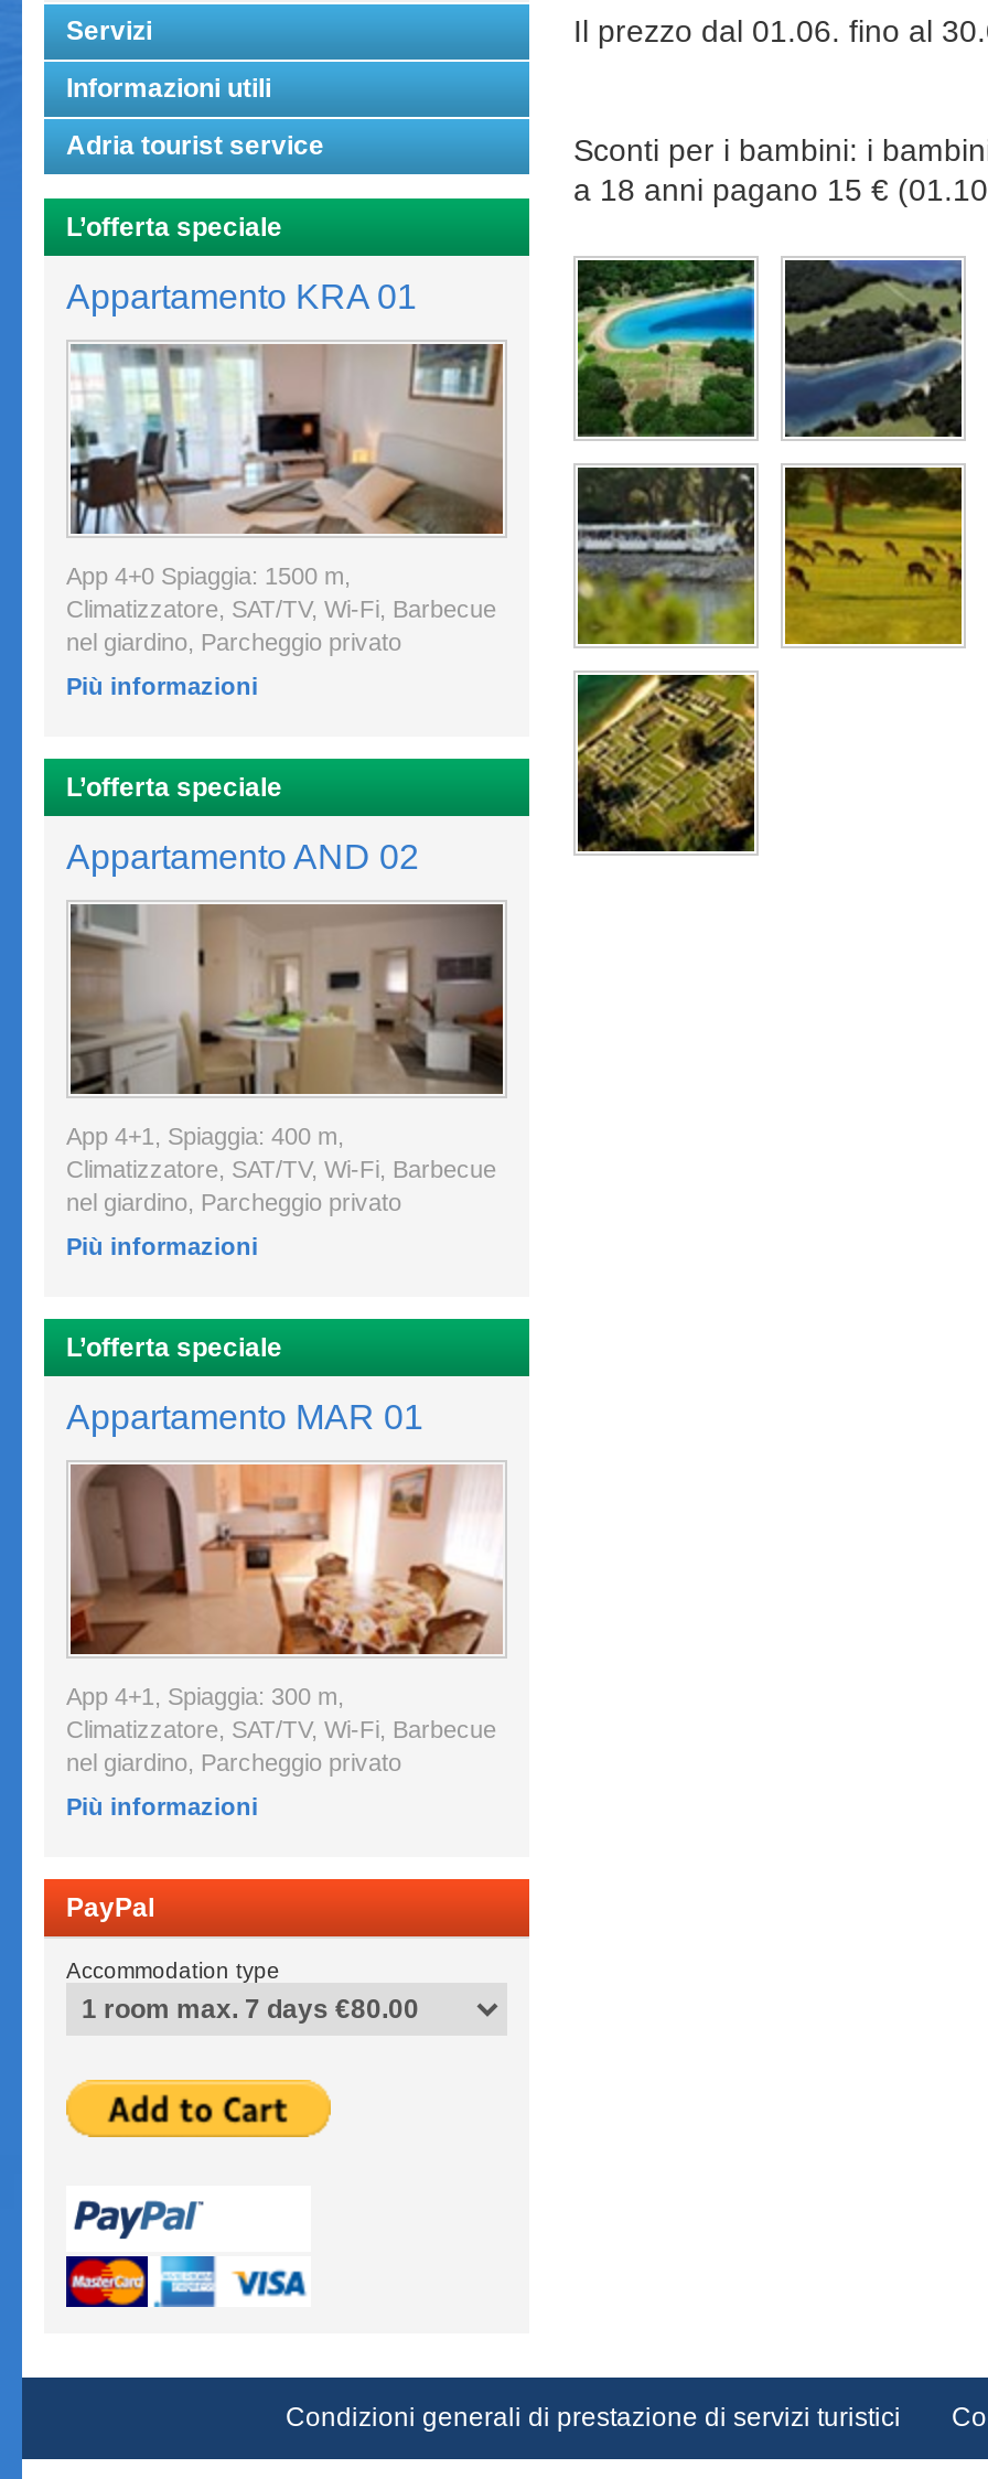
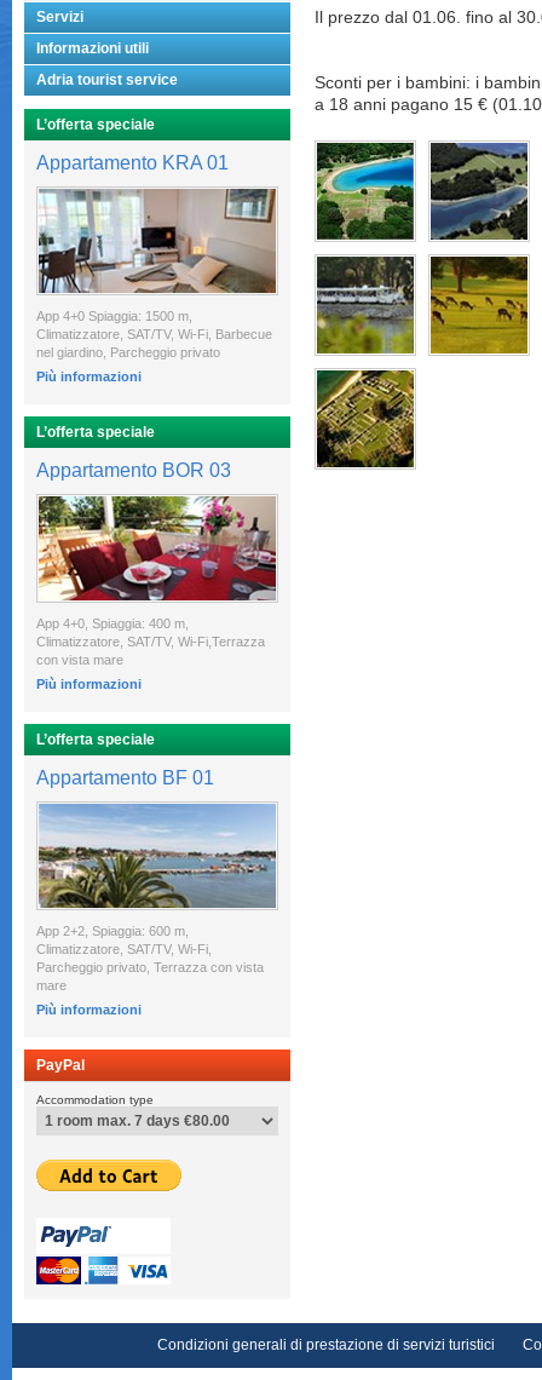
- Appartamento AND 02
+ Appartamento BOR 03

- [image]
- App 4+1, Spiaggia: 400 m,
- Climatizzatore, SAT/TV, Wi-Fi, Barbecue
- nel giardino, Parcheggio privato
+ [image]
+ App 4+0, Spiaggia: 400 m,
+ Climatizzatore, SAT/TV, Wi-Fi,Terrazza
+ con vista mare

- Appartamento MAR 01
+ Appartamento BF 01

- [image]
- App 4+1, Spiaggia: 300 m,
- Climatizzatore, SAT/TV, Wi-Fi, Barbecue
- nel giardino, Parcheggio privato
+ [image]
+ App 2+2, Spiaggia: 600 m,
+ Climatizzatore, SAT/TV, Wi-Fi,
+ Parcheggio privato, Terrazza con vista
+ mare
